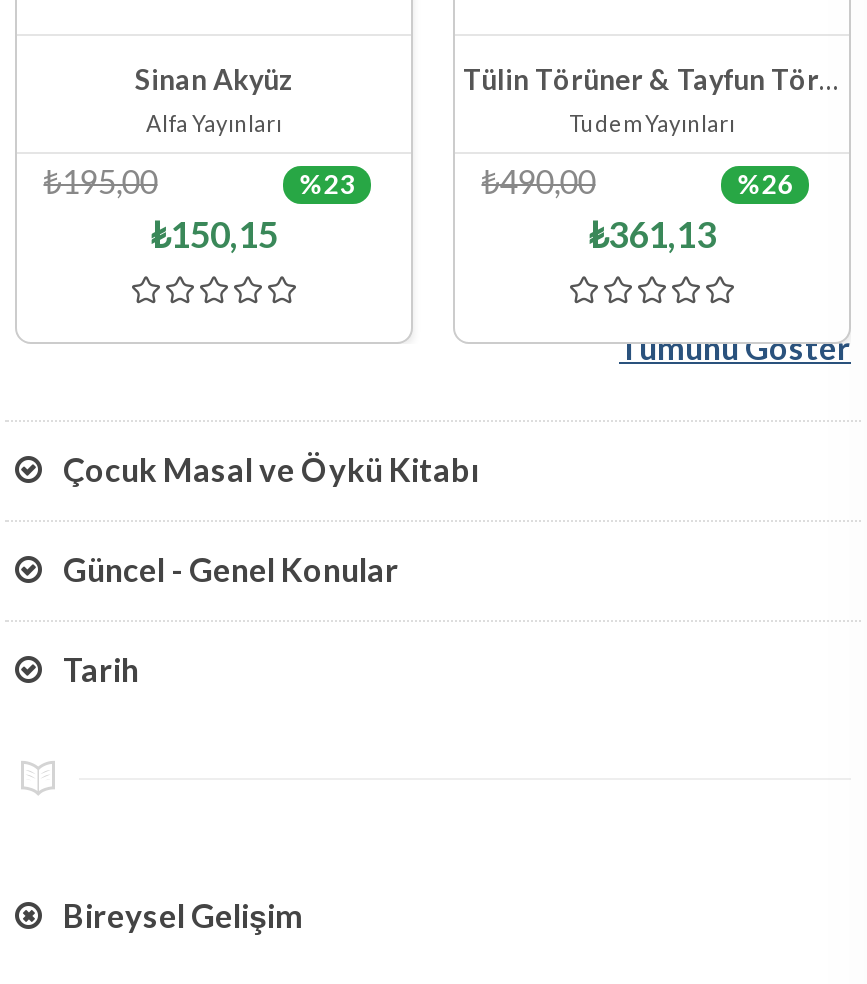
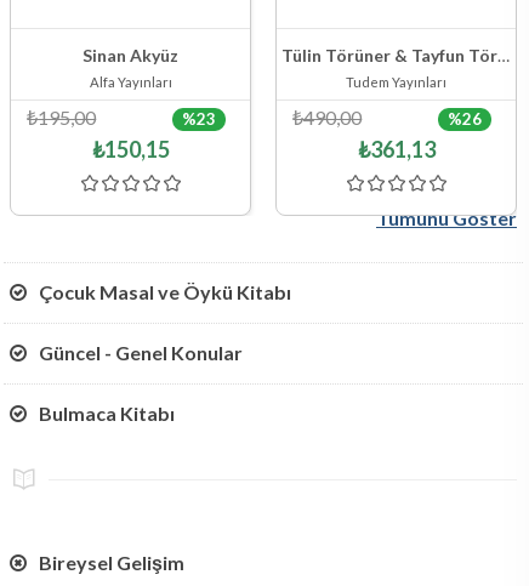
- Tarih
+ Bulmaca Kitabı
